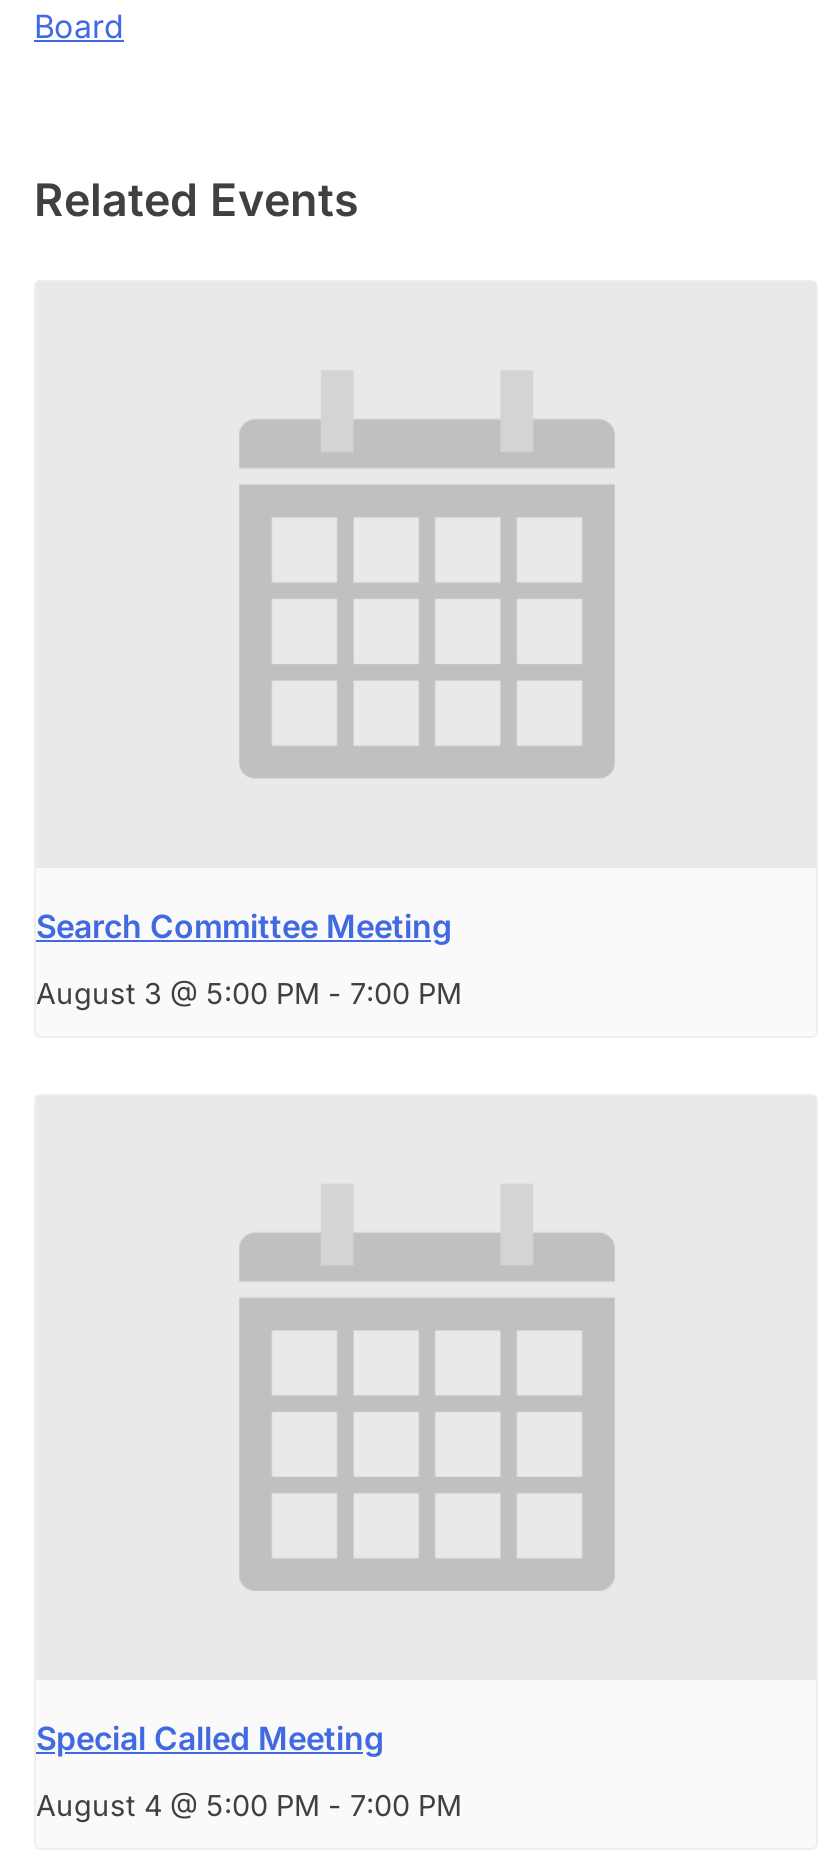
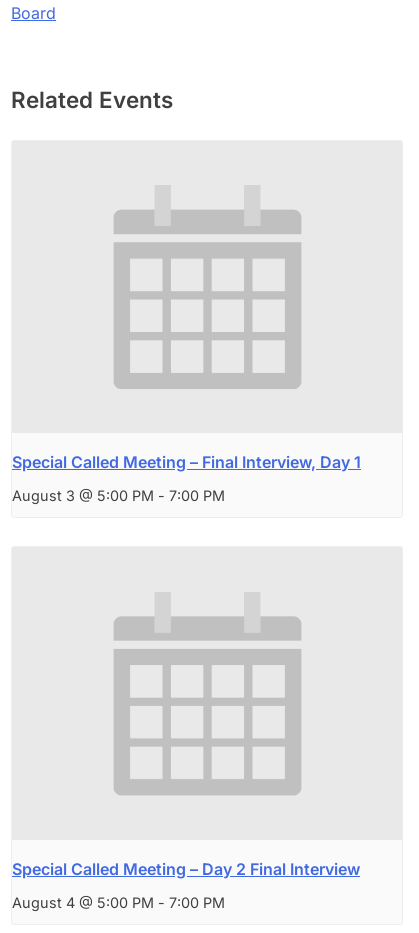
- Search Committee Meeting
+ Special Called Meeting – Final Interview, Day 1

- Special Called Meeting
+ Special Called Meeting – Day 2 Final Interview
